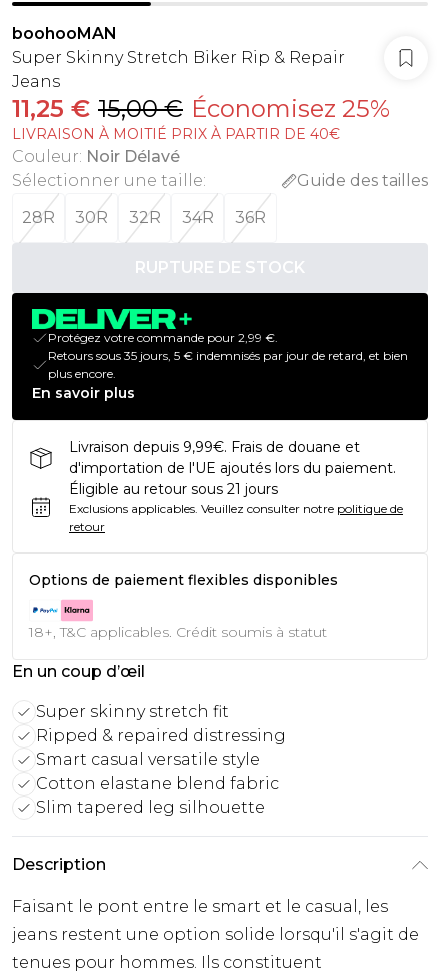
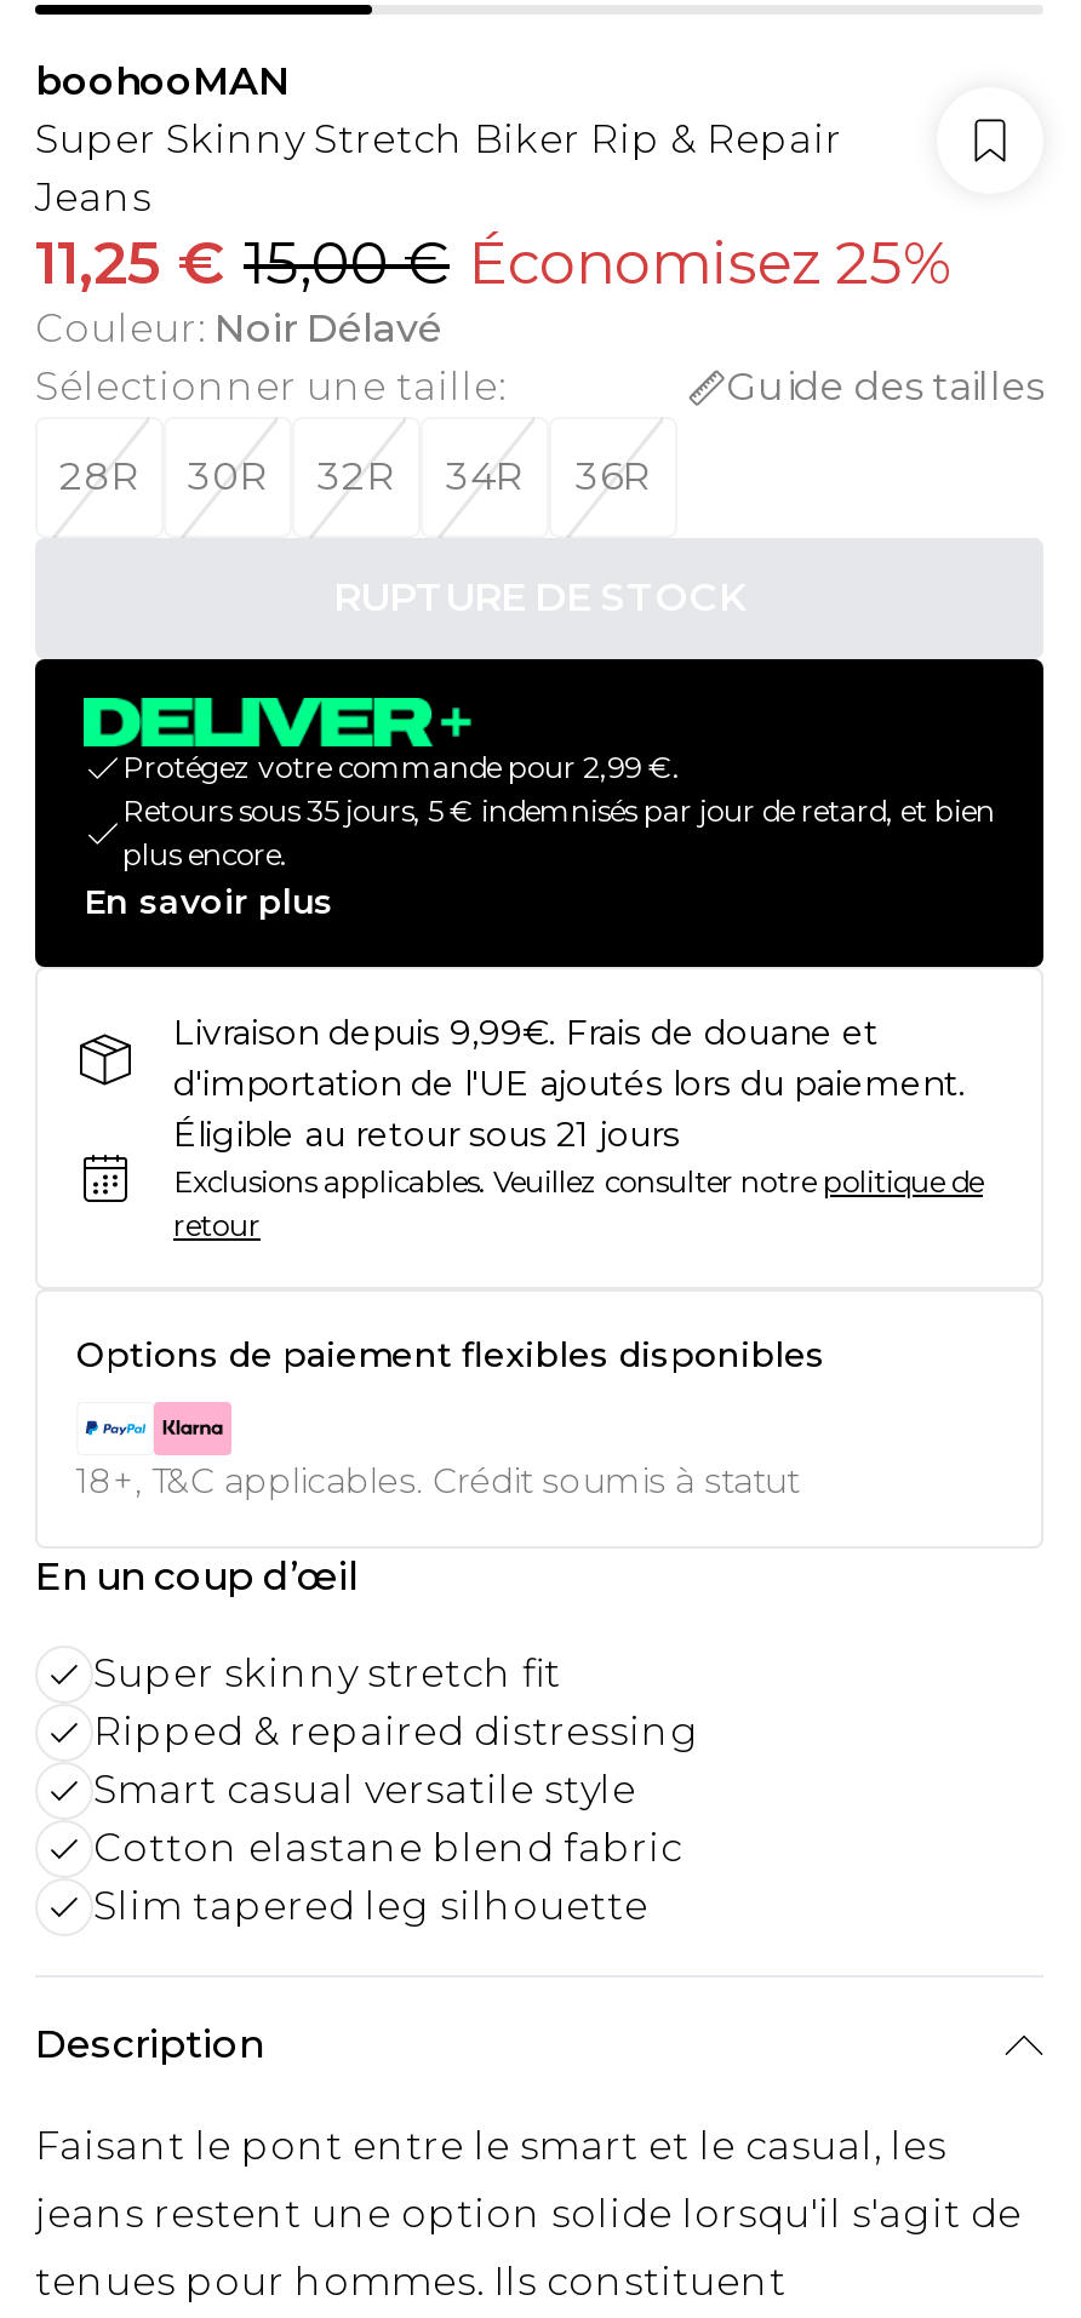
- LIVRAISON À MOITIÉ PRIX À PARTIR DE 40€
